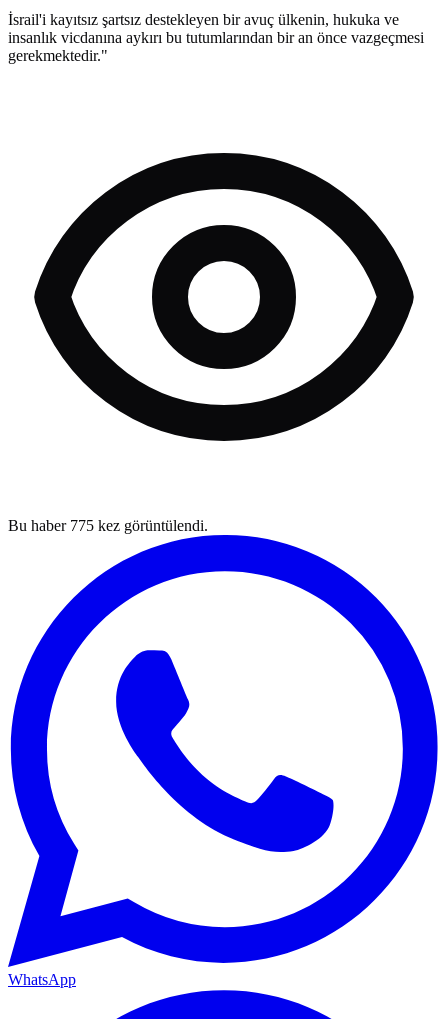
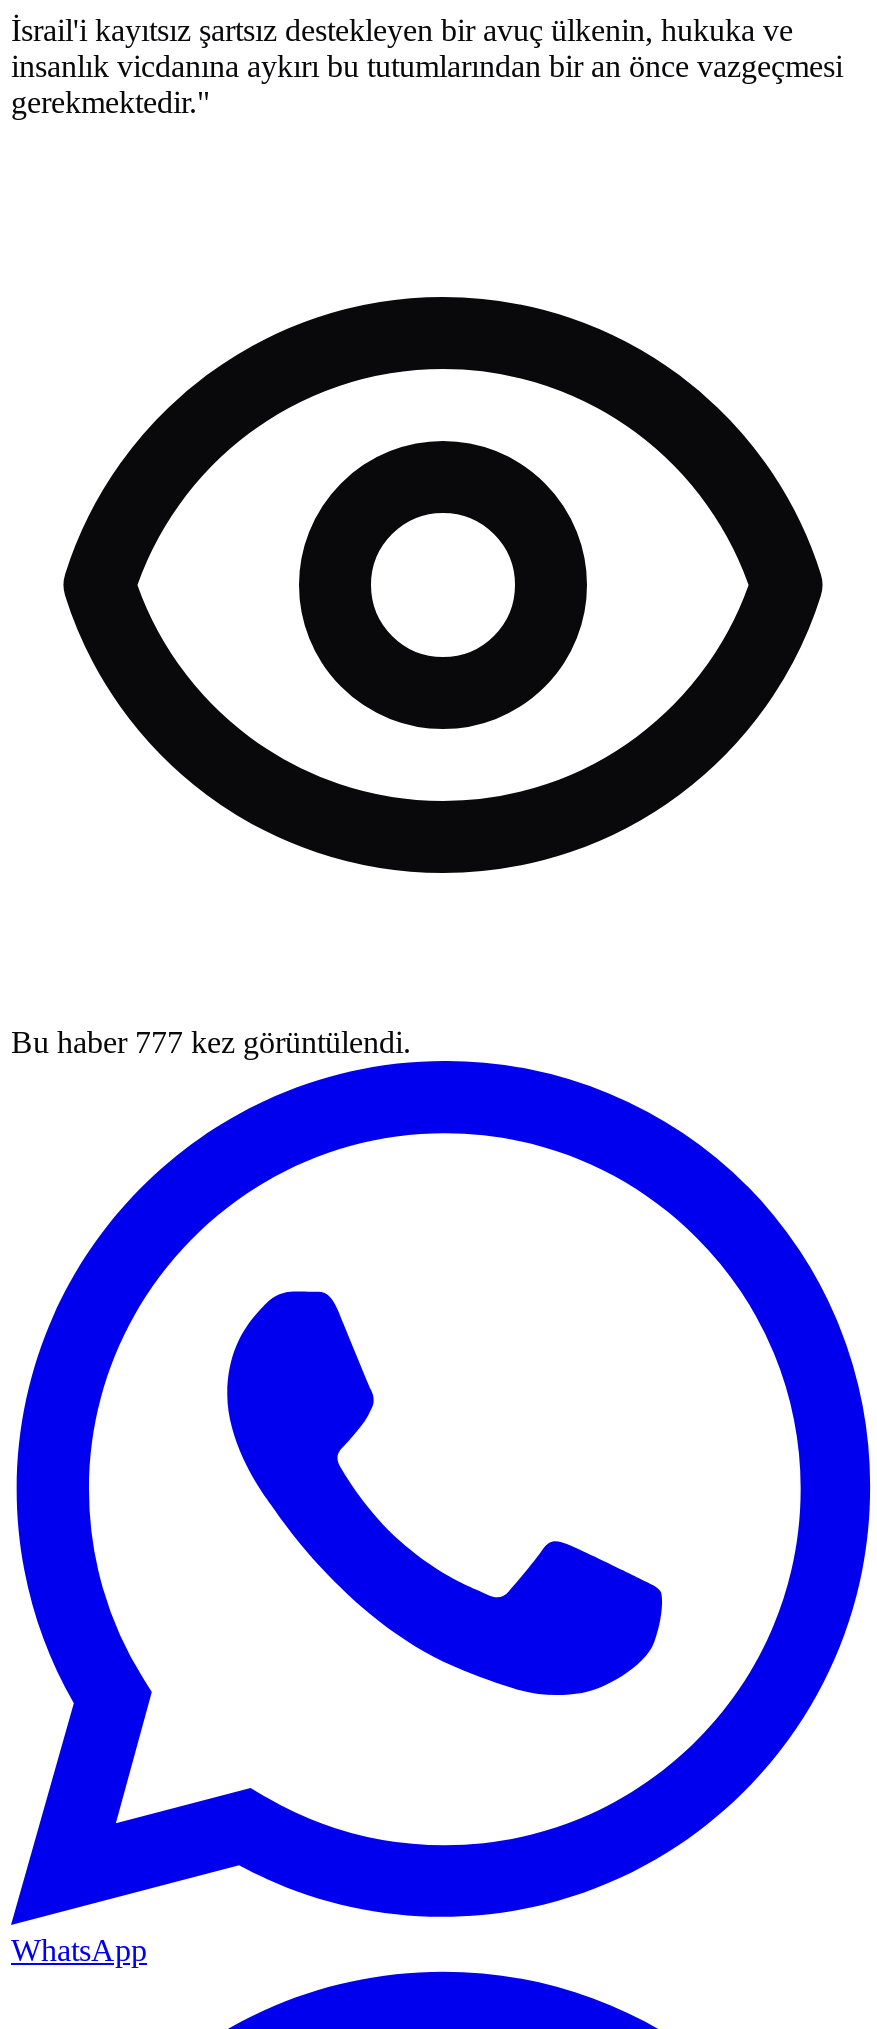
- Bu haber 775 kez görüntülendi.
+ Bu haber 777 kez görüntülendi.
